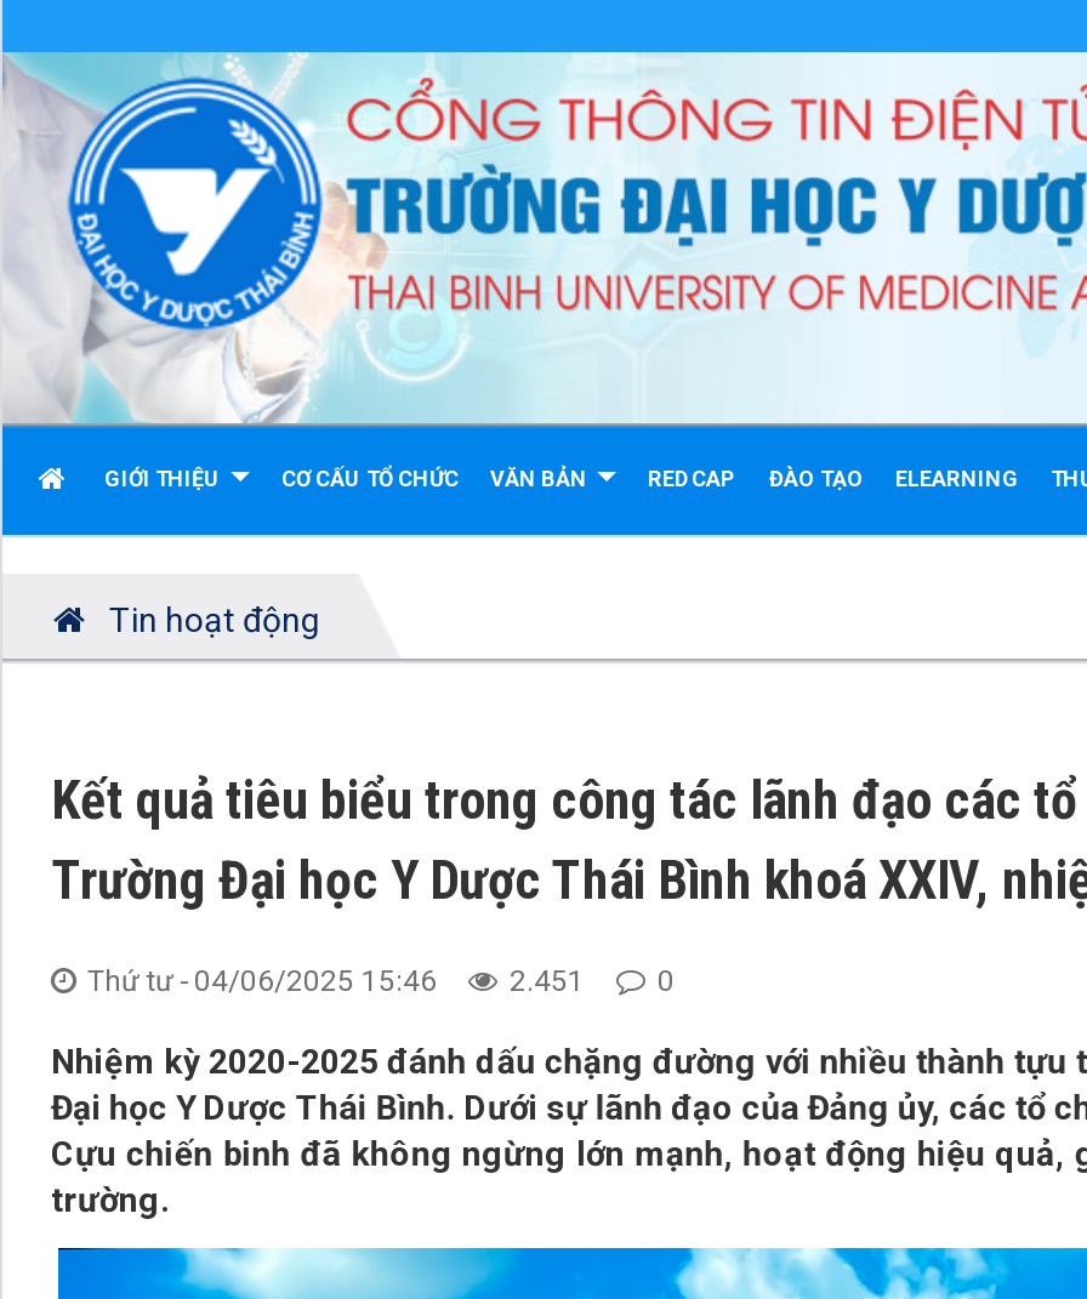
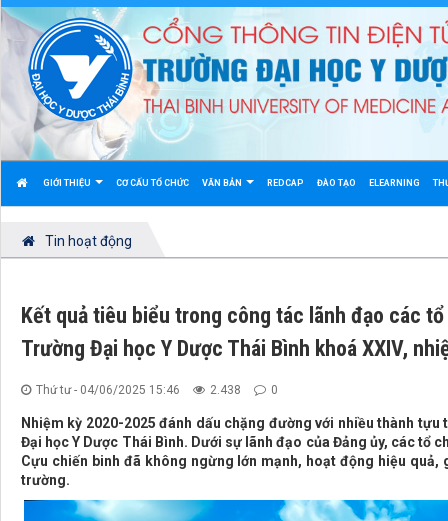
- 2.451
+ 2.438
